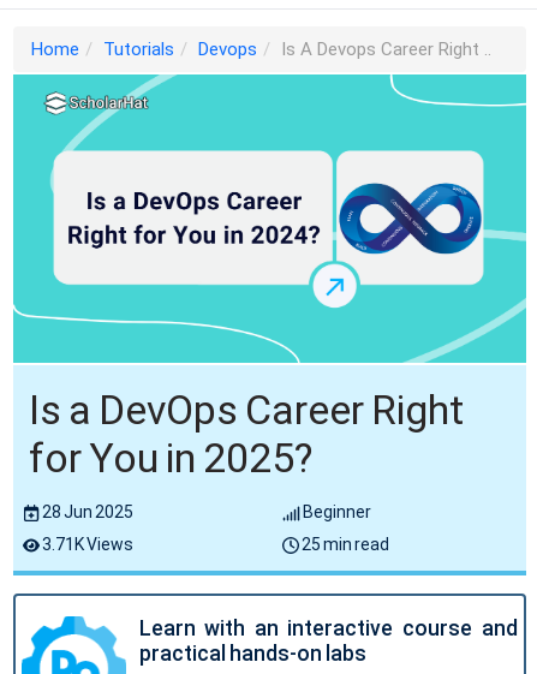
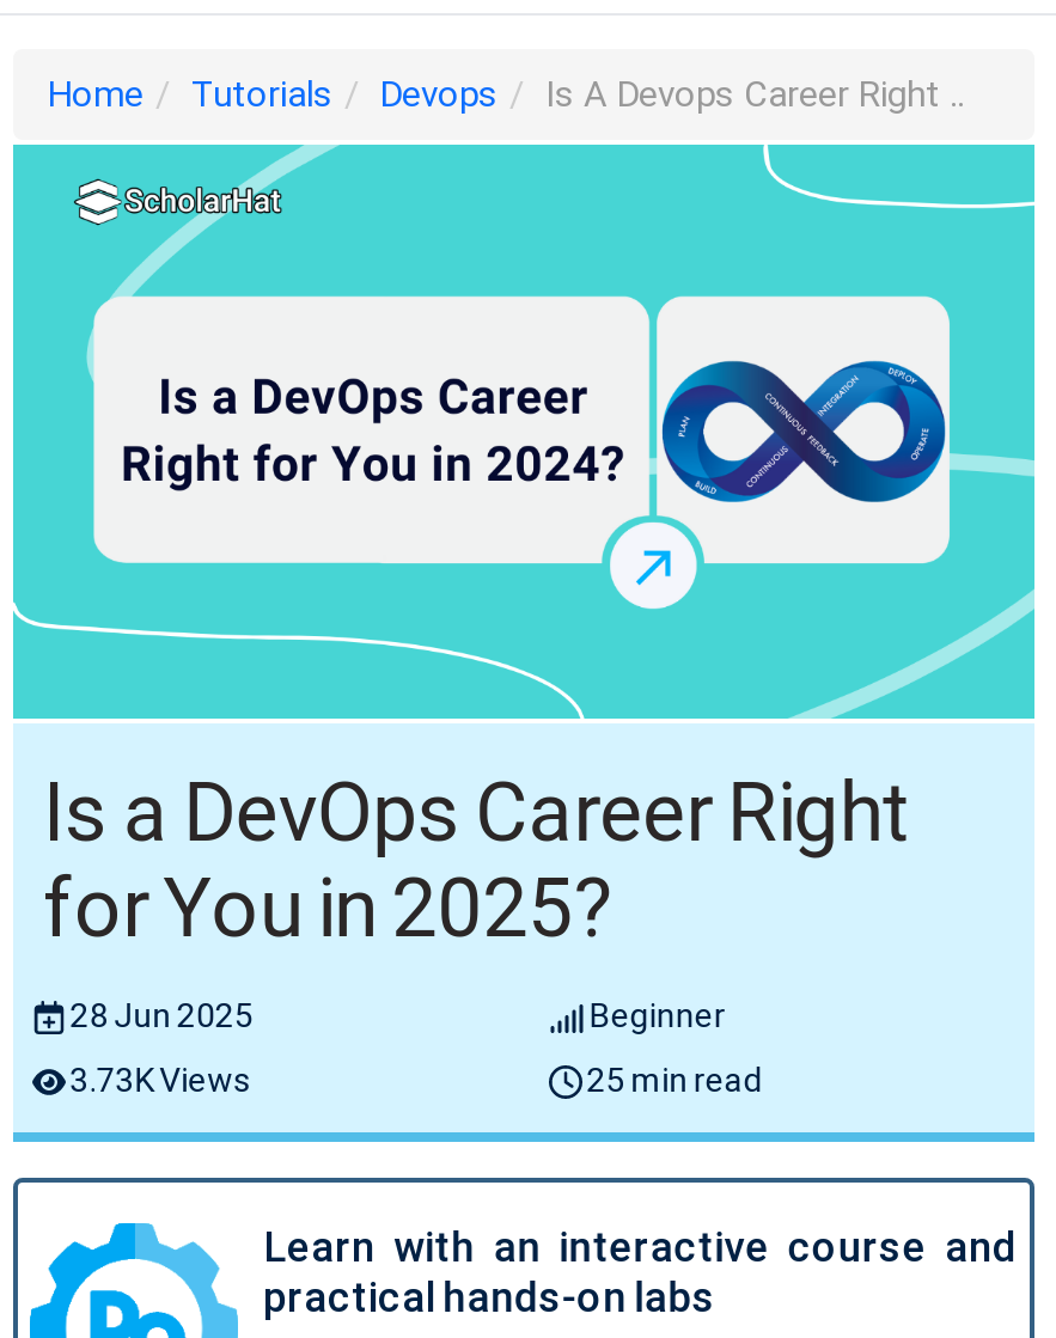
- 3.71K Views
+ 3.73K Views
